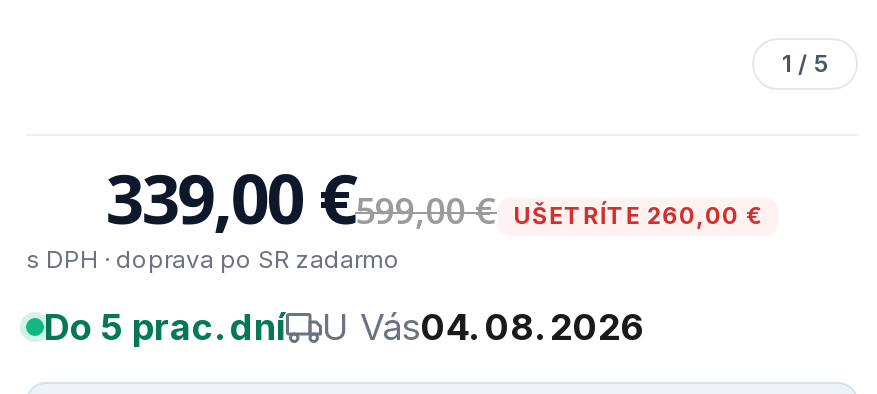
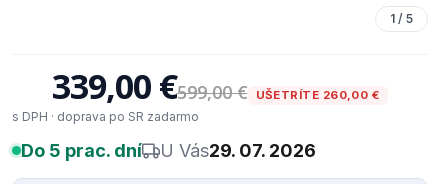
- Do 5 prac. dní U Vás04. 08. 2026
+ Do 5 prac. dní U Vás29. 07. 2026
